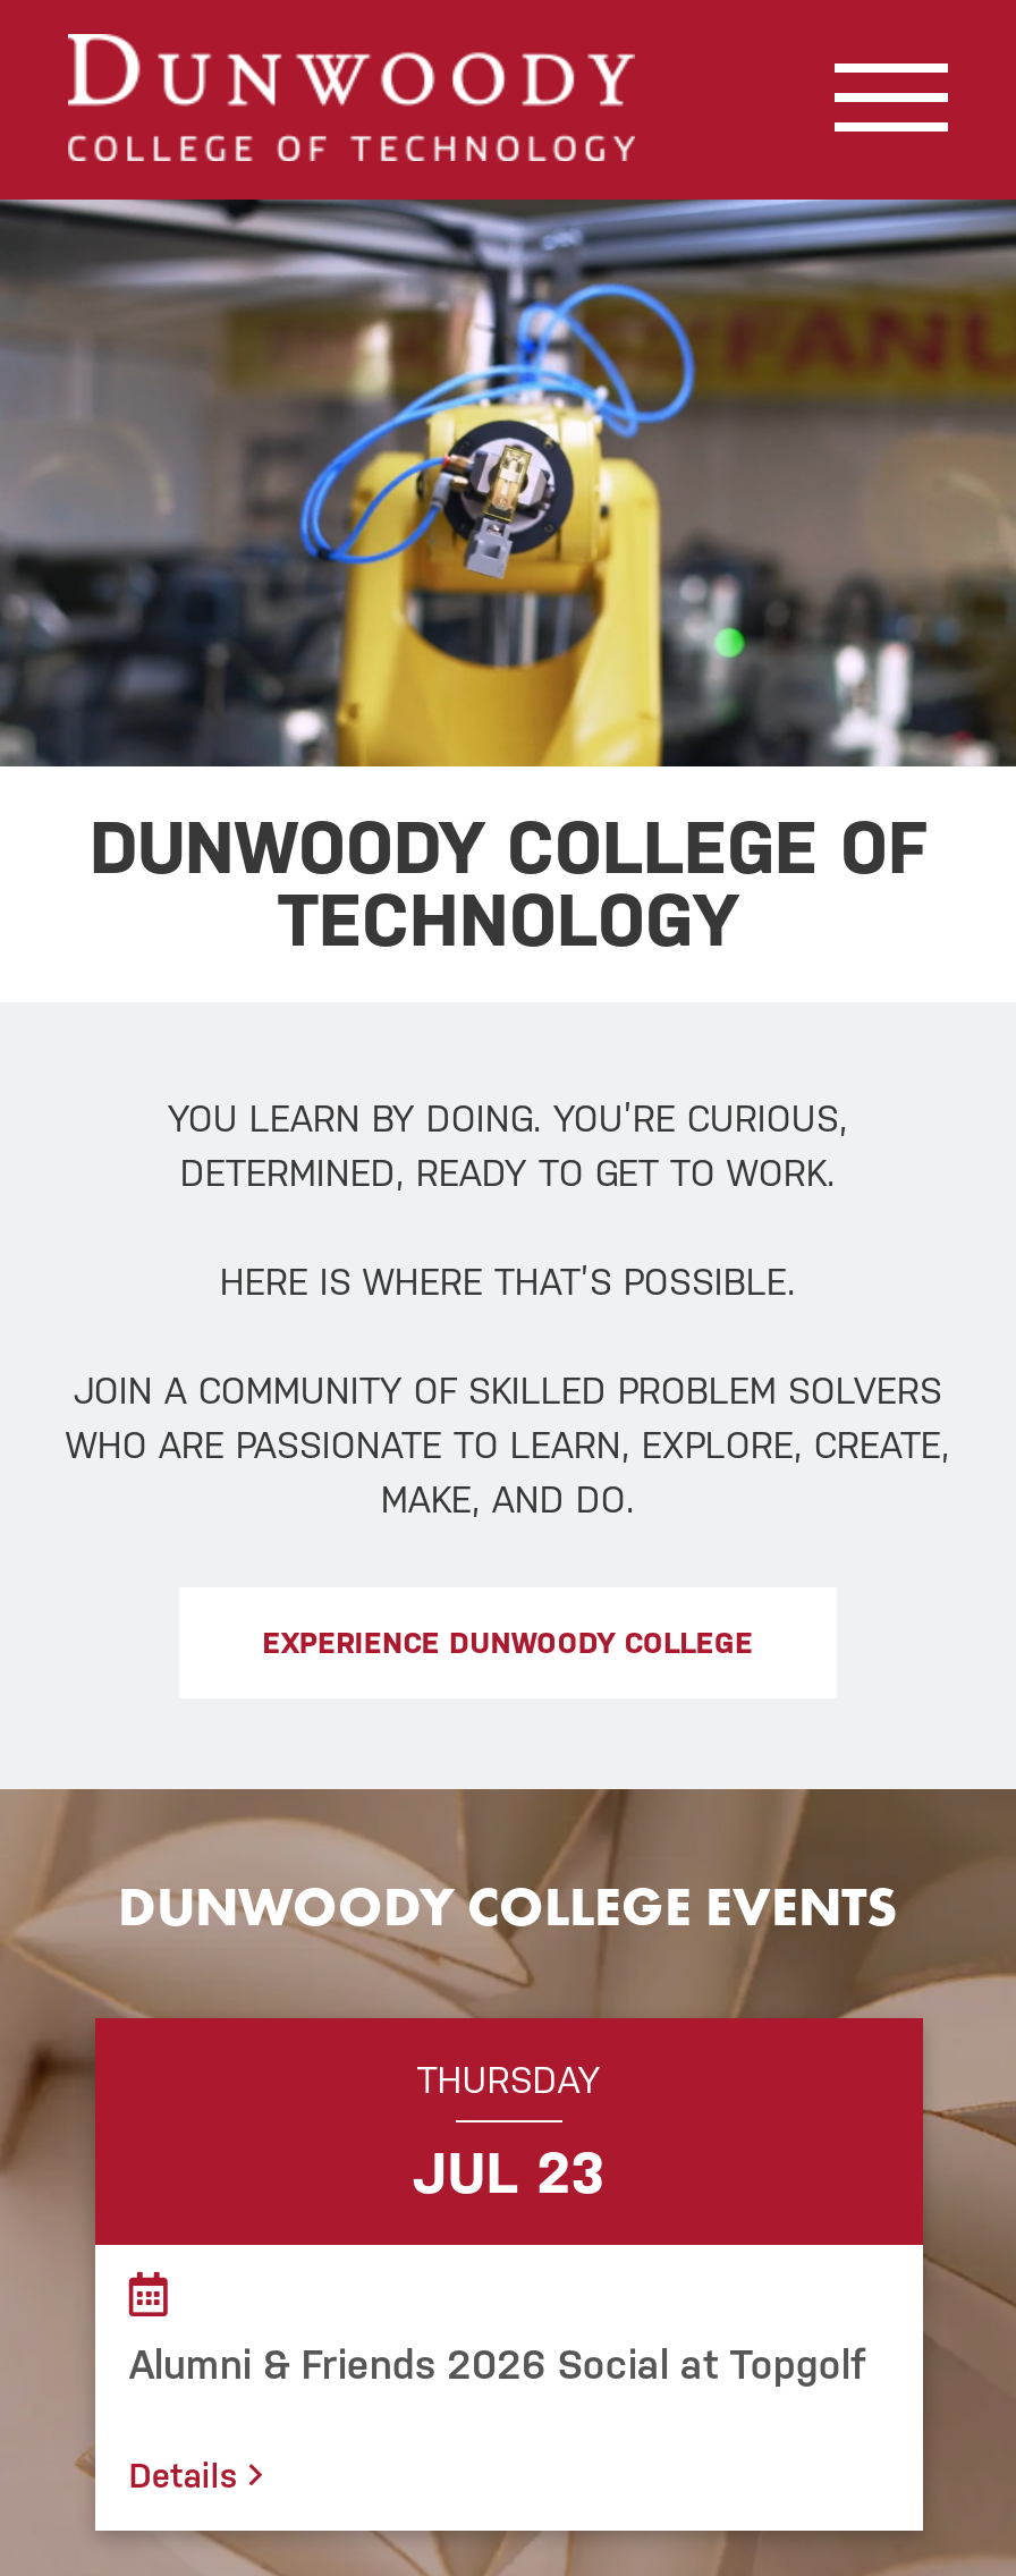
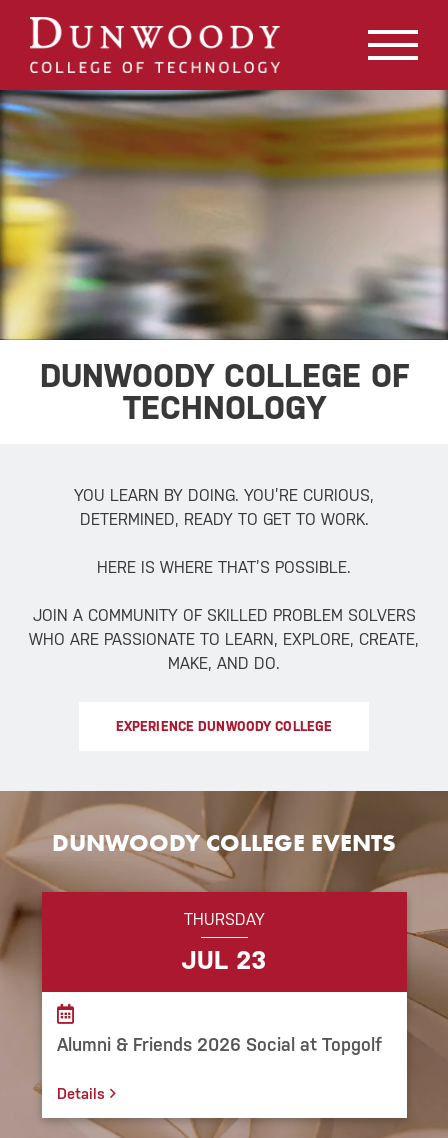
- [image]
+ [image]
